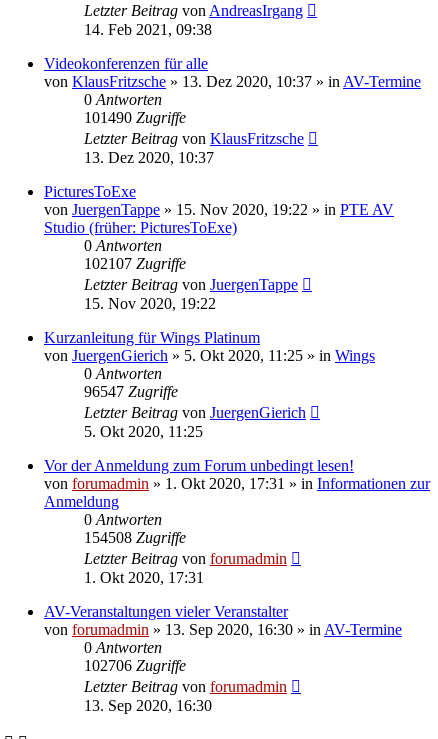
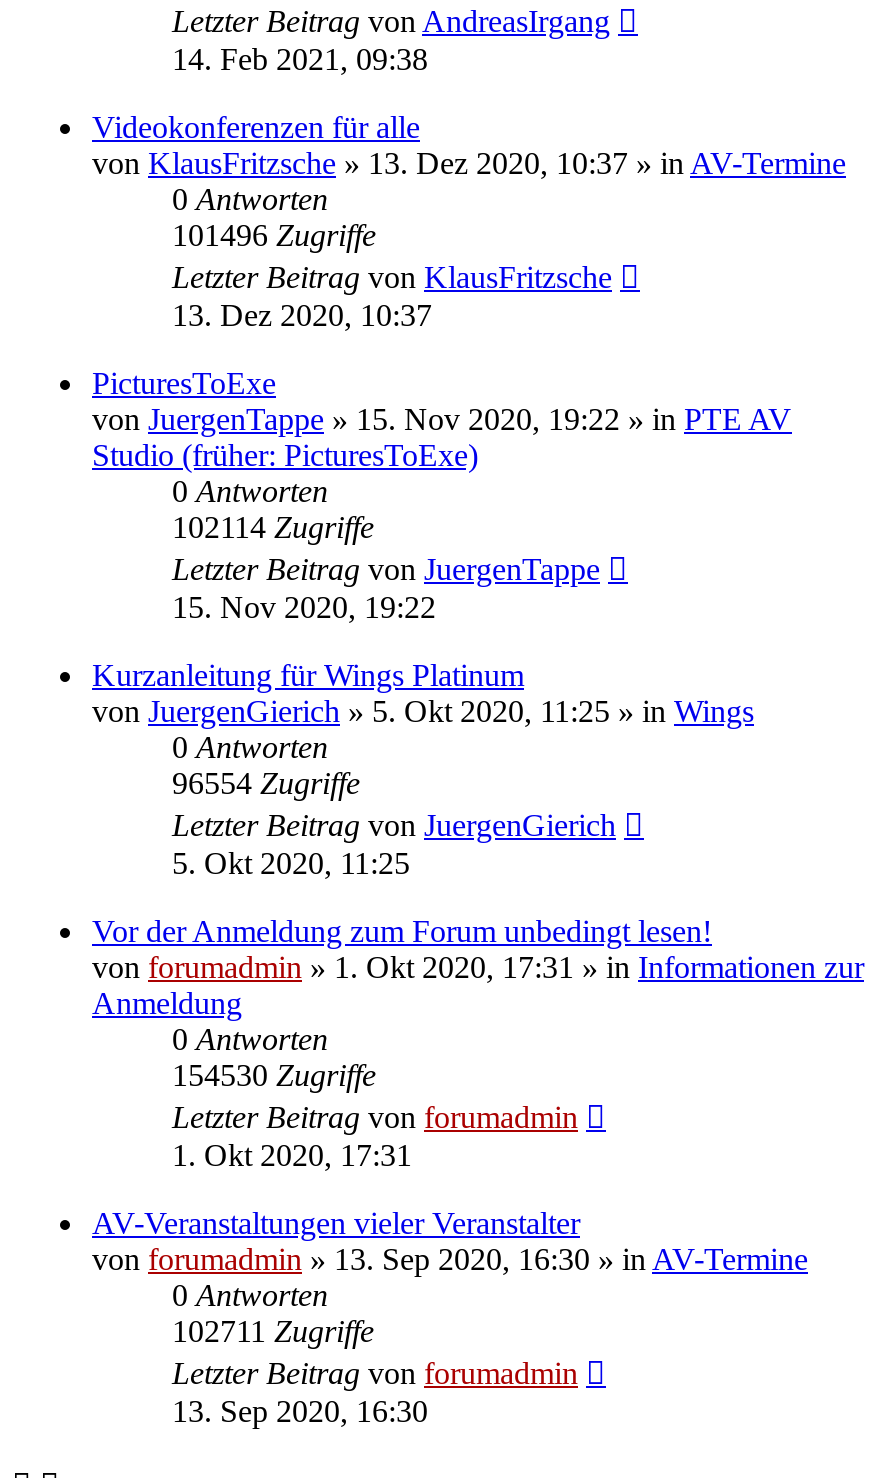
- 101490 Zugriffe
+ 101496 Zugriffe

- 102107 Zugriffe
+ 102114 Zugriffe

- 96547 Zugriffe
+ 96554 Zugriffe

- 154508 Zugriffe
+ 154530 Zugriffe

- 102706 Zugriffe
+ 102711 Zugriffe
